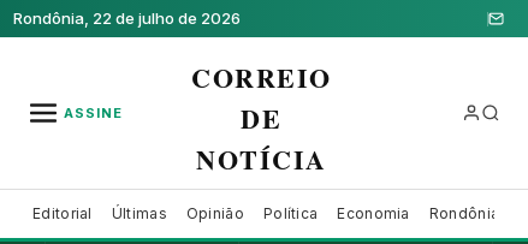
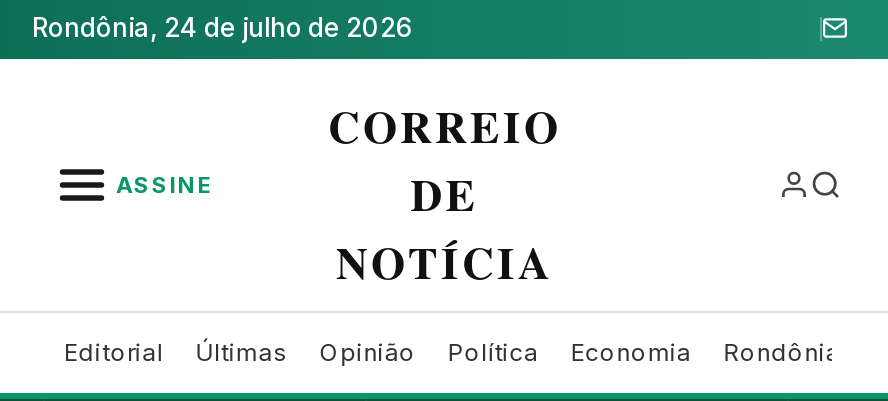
- Rondônia, 22 de julho de 2026
+ Rondônia, 24 de julho de 2026
